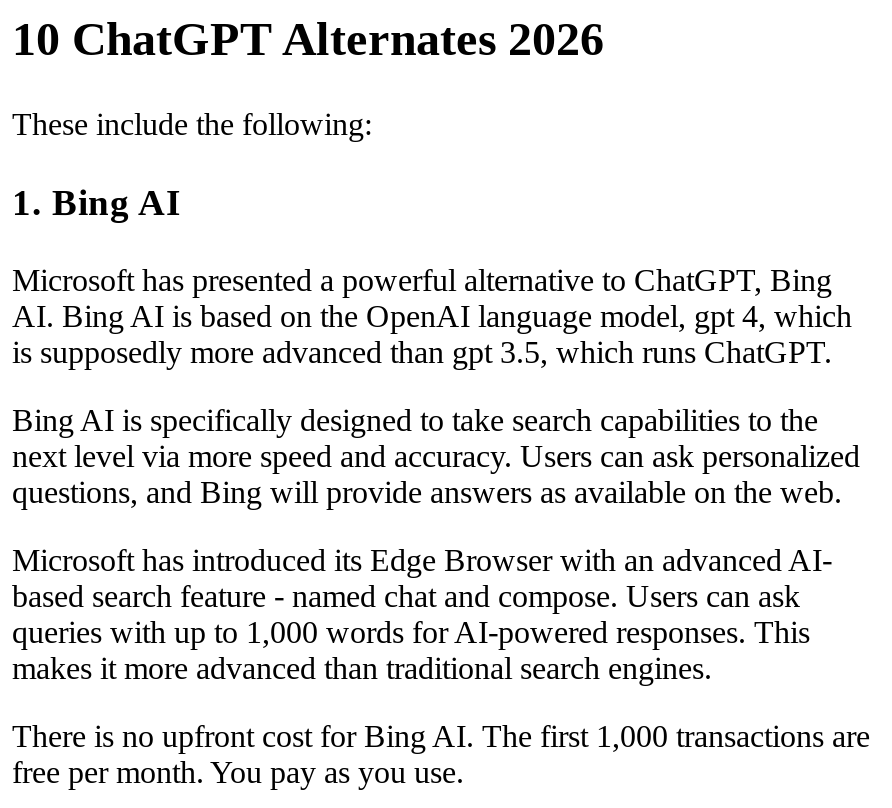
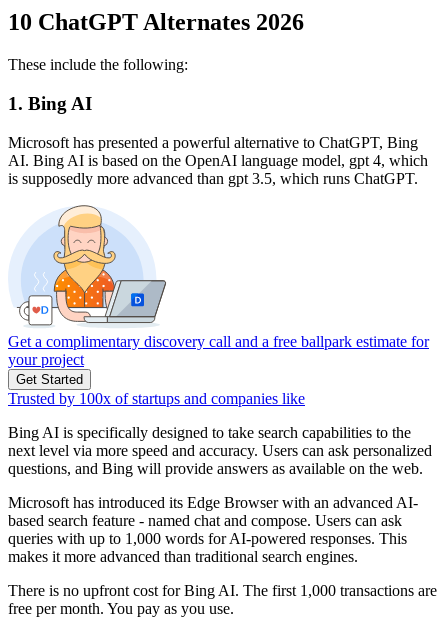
+ [image]
+ Get a complimentary discovery call and a free ballpark estimate for
+ your project
+ Get Started
+ Trusted by 100x of startups and companies like
